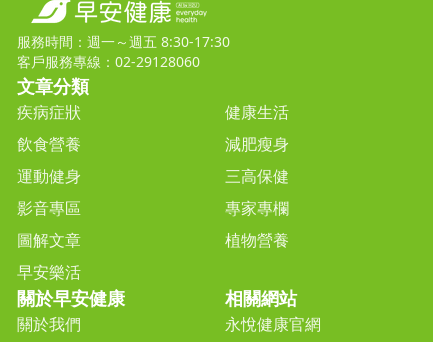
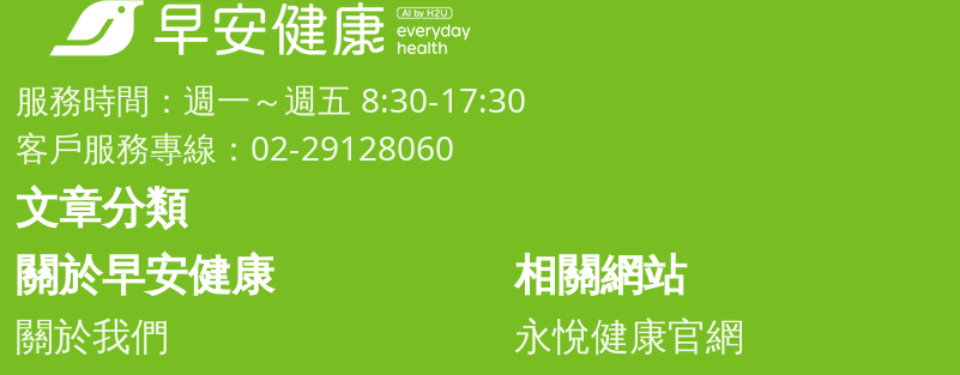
- 疾病症狀
- 健康生活
- 飲食營養
- 減肥瘦身
- 運動健身
- 三高保健
- 影音專區
- 專家專欄
- 圖解文章
- 植物營養
- 早安樂活
